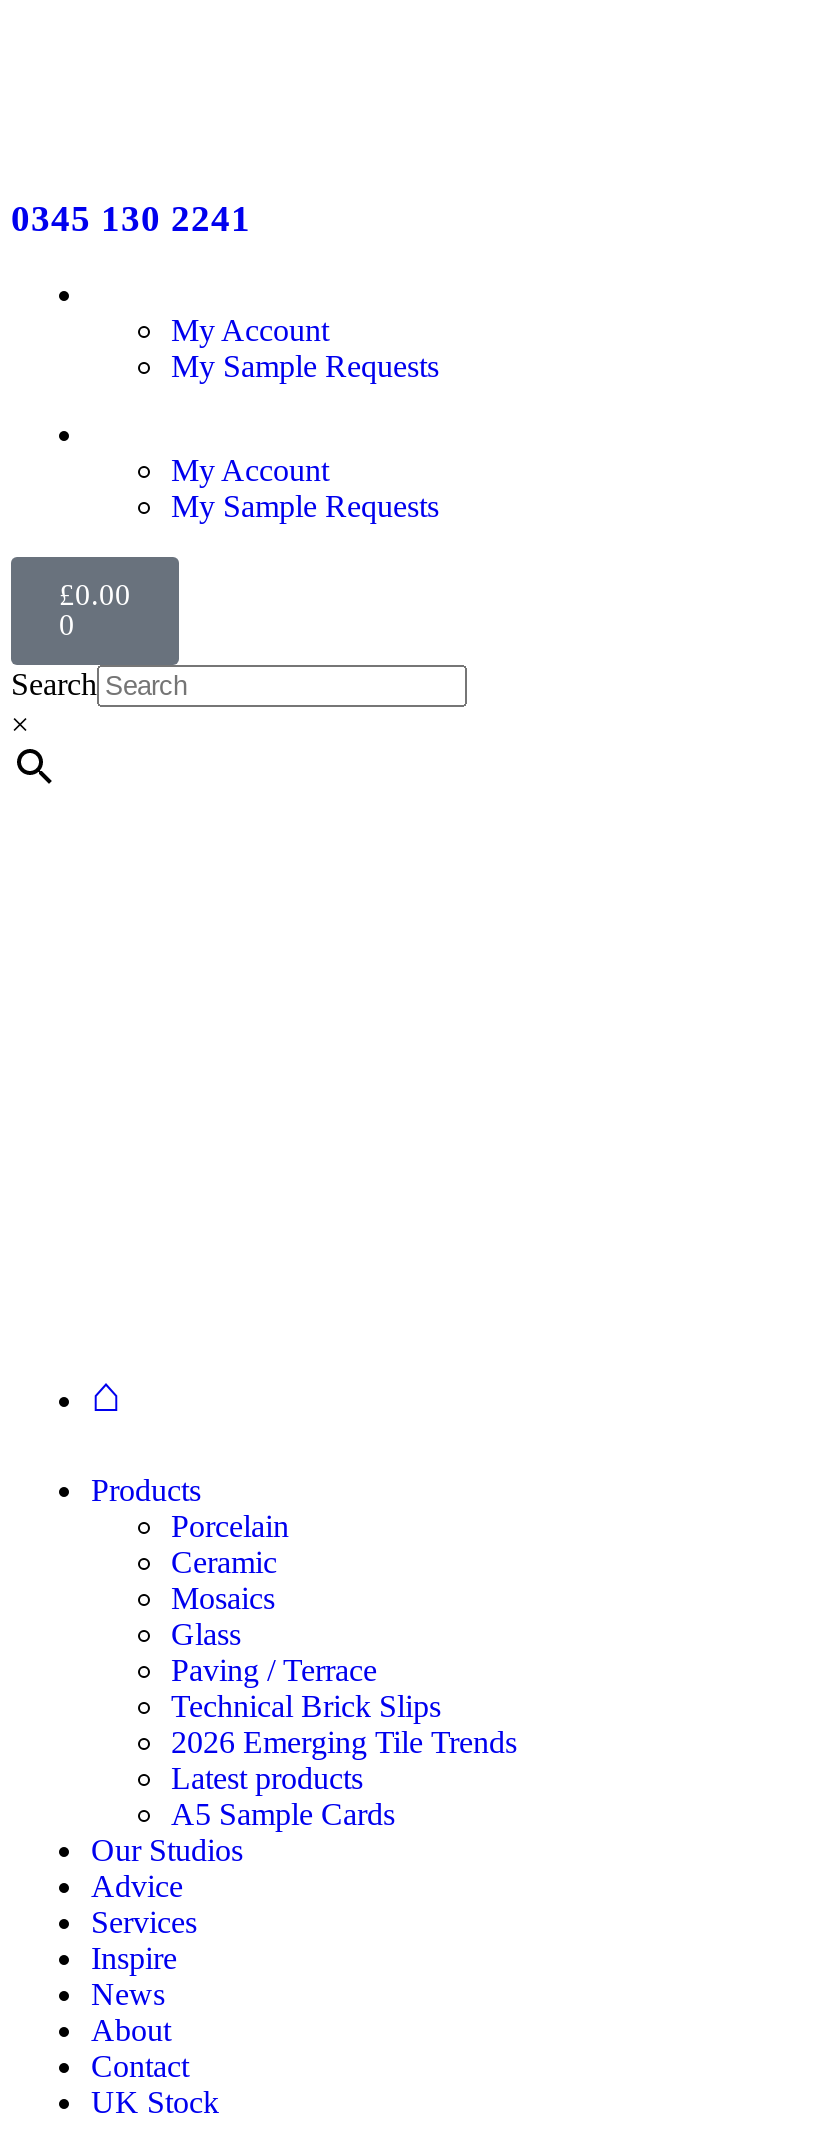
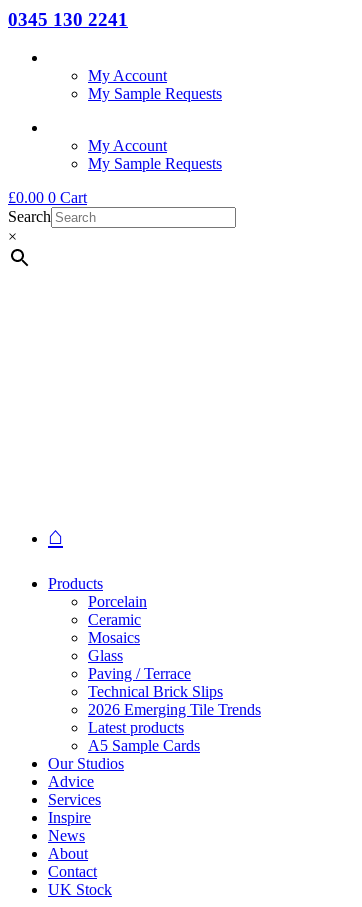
- £0.00
- 0
+ £0.00 0 Cart
